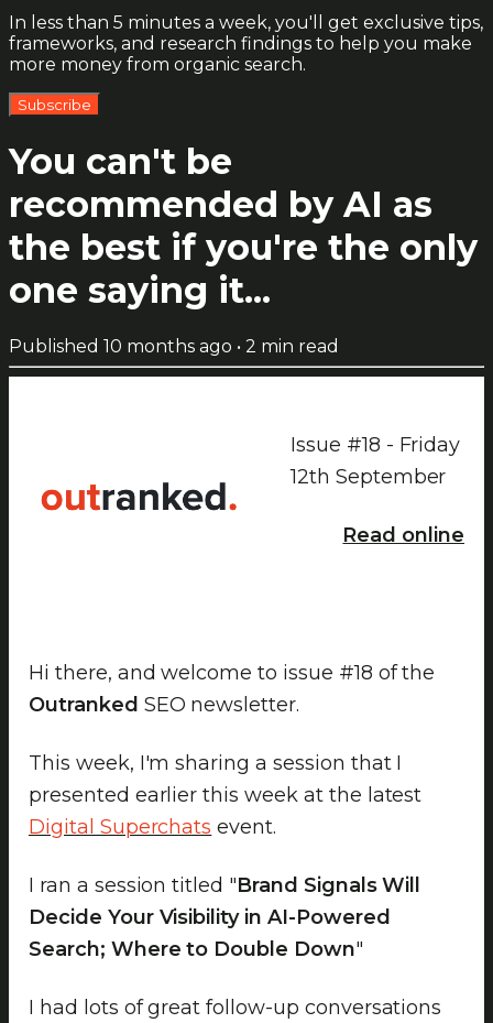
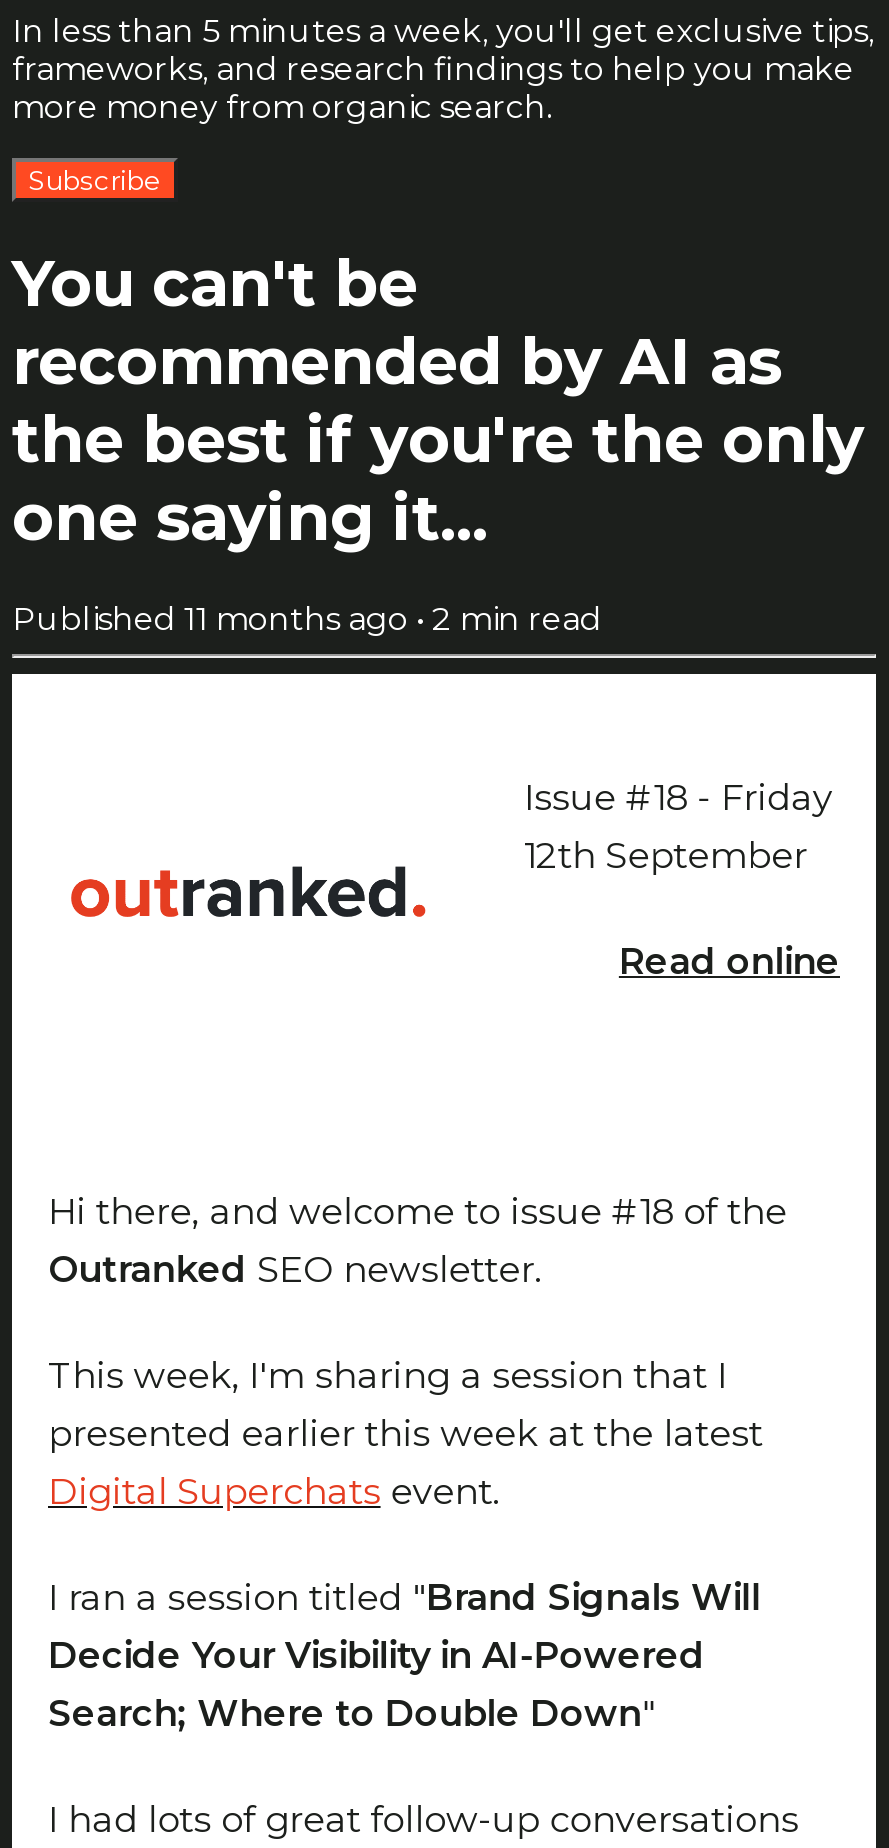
- Published 10 months ago • 2 min read
+ Published 11 months ago • 2 min read
